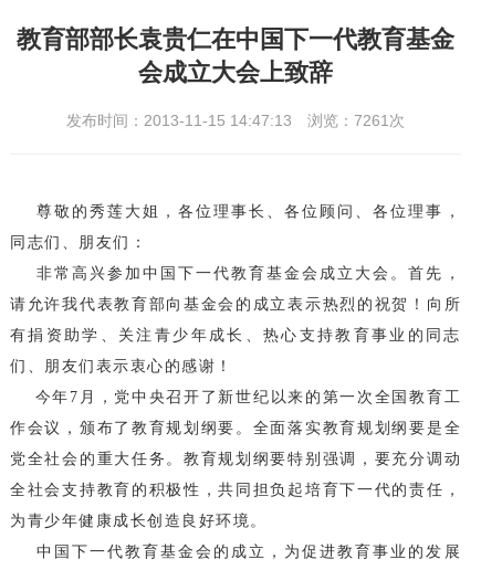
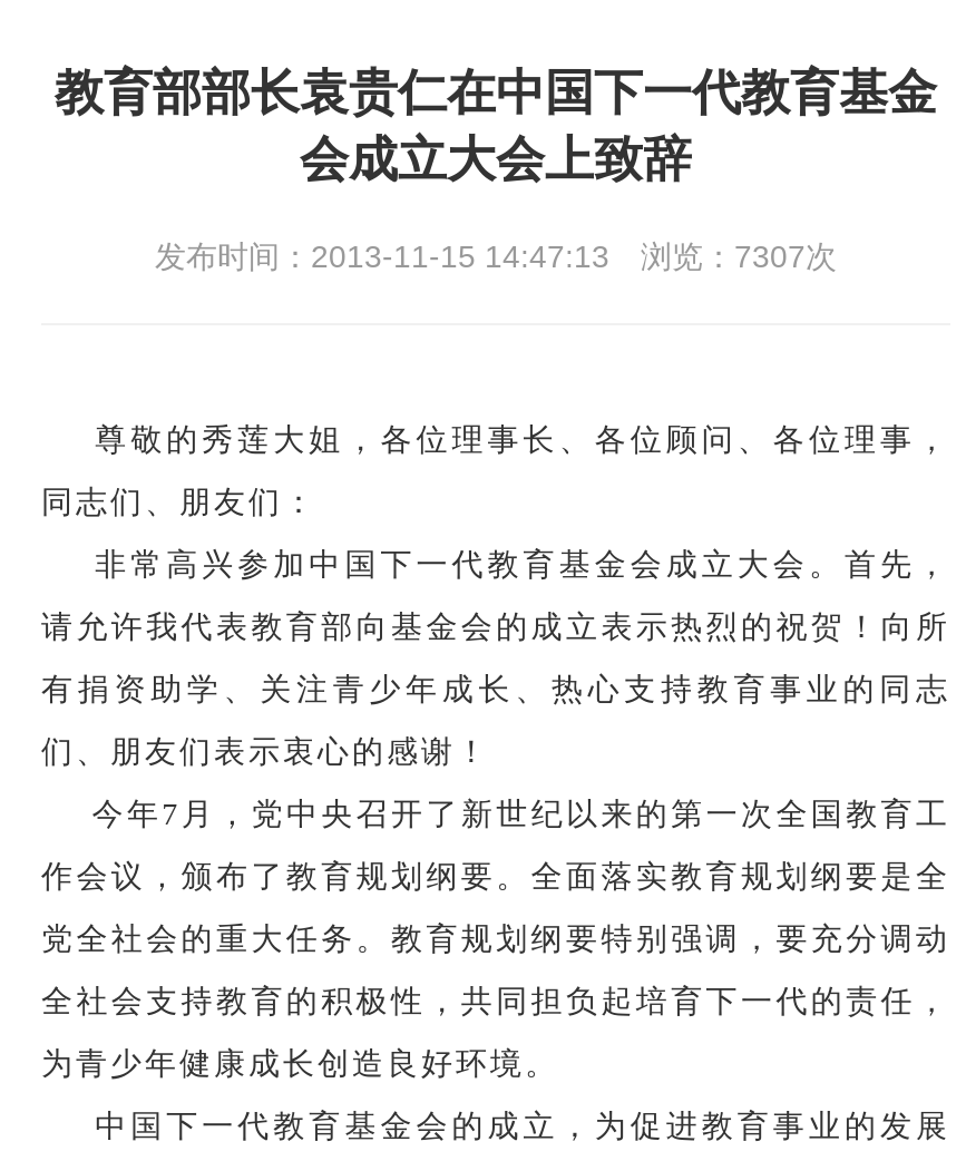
- 发布时间：2013-11-15 14:47:13 浏览：7261次
+ 发布时间：2013-11-15 14:47:13 浏览：7307次
